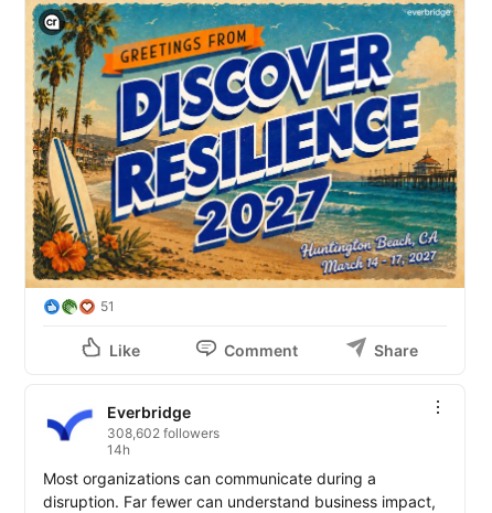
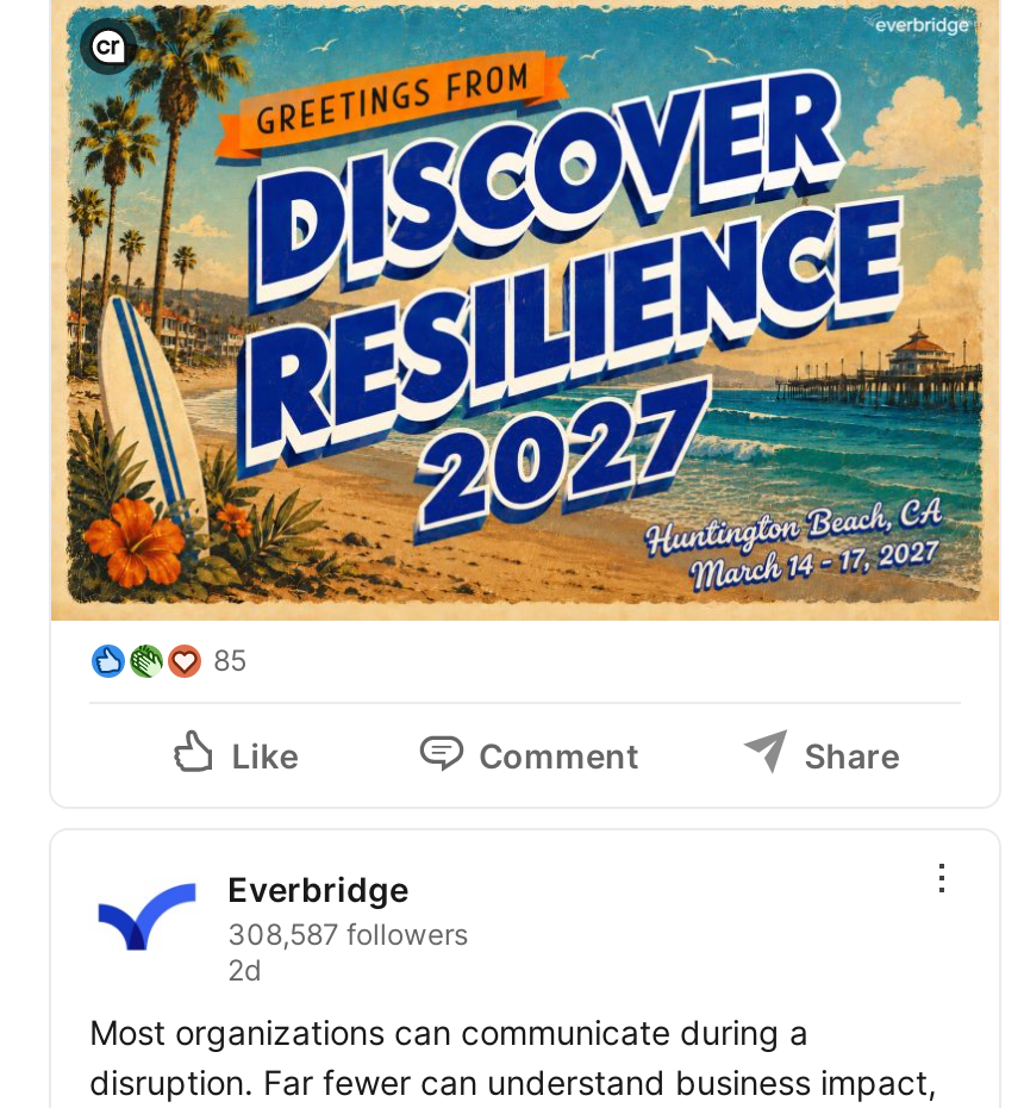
- 51
+ 85

- 308,602 followers
- 14h
+ 308,587 followers
+ 2d
